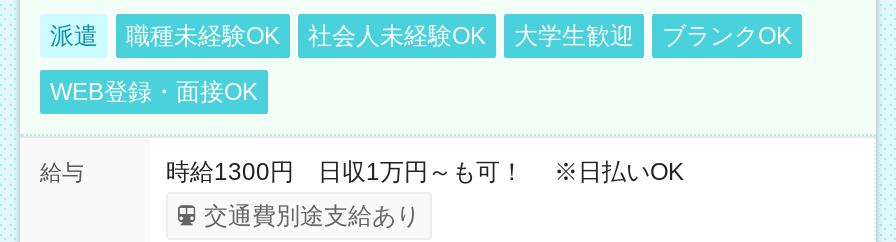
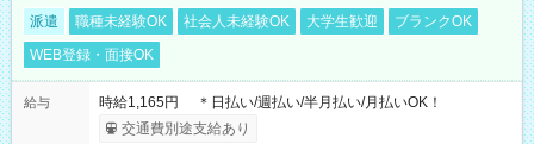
- 時給1300円 日収1万円～も可！ ※日払いOK
+ 時給1,165円 ＊日払い/週払い/半月払い/月払いOK！
